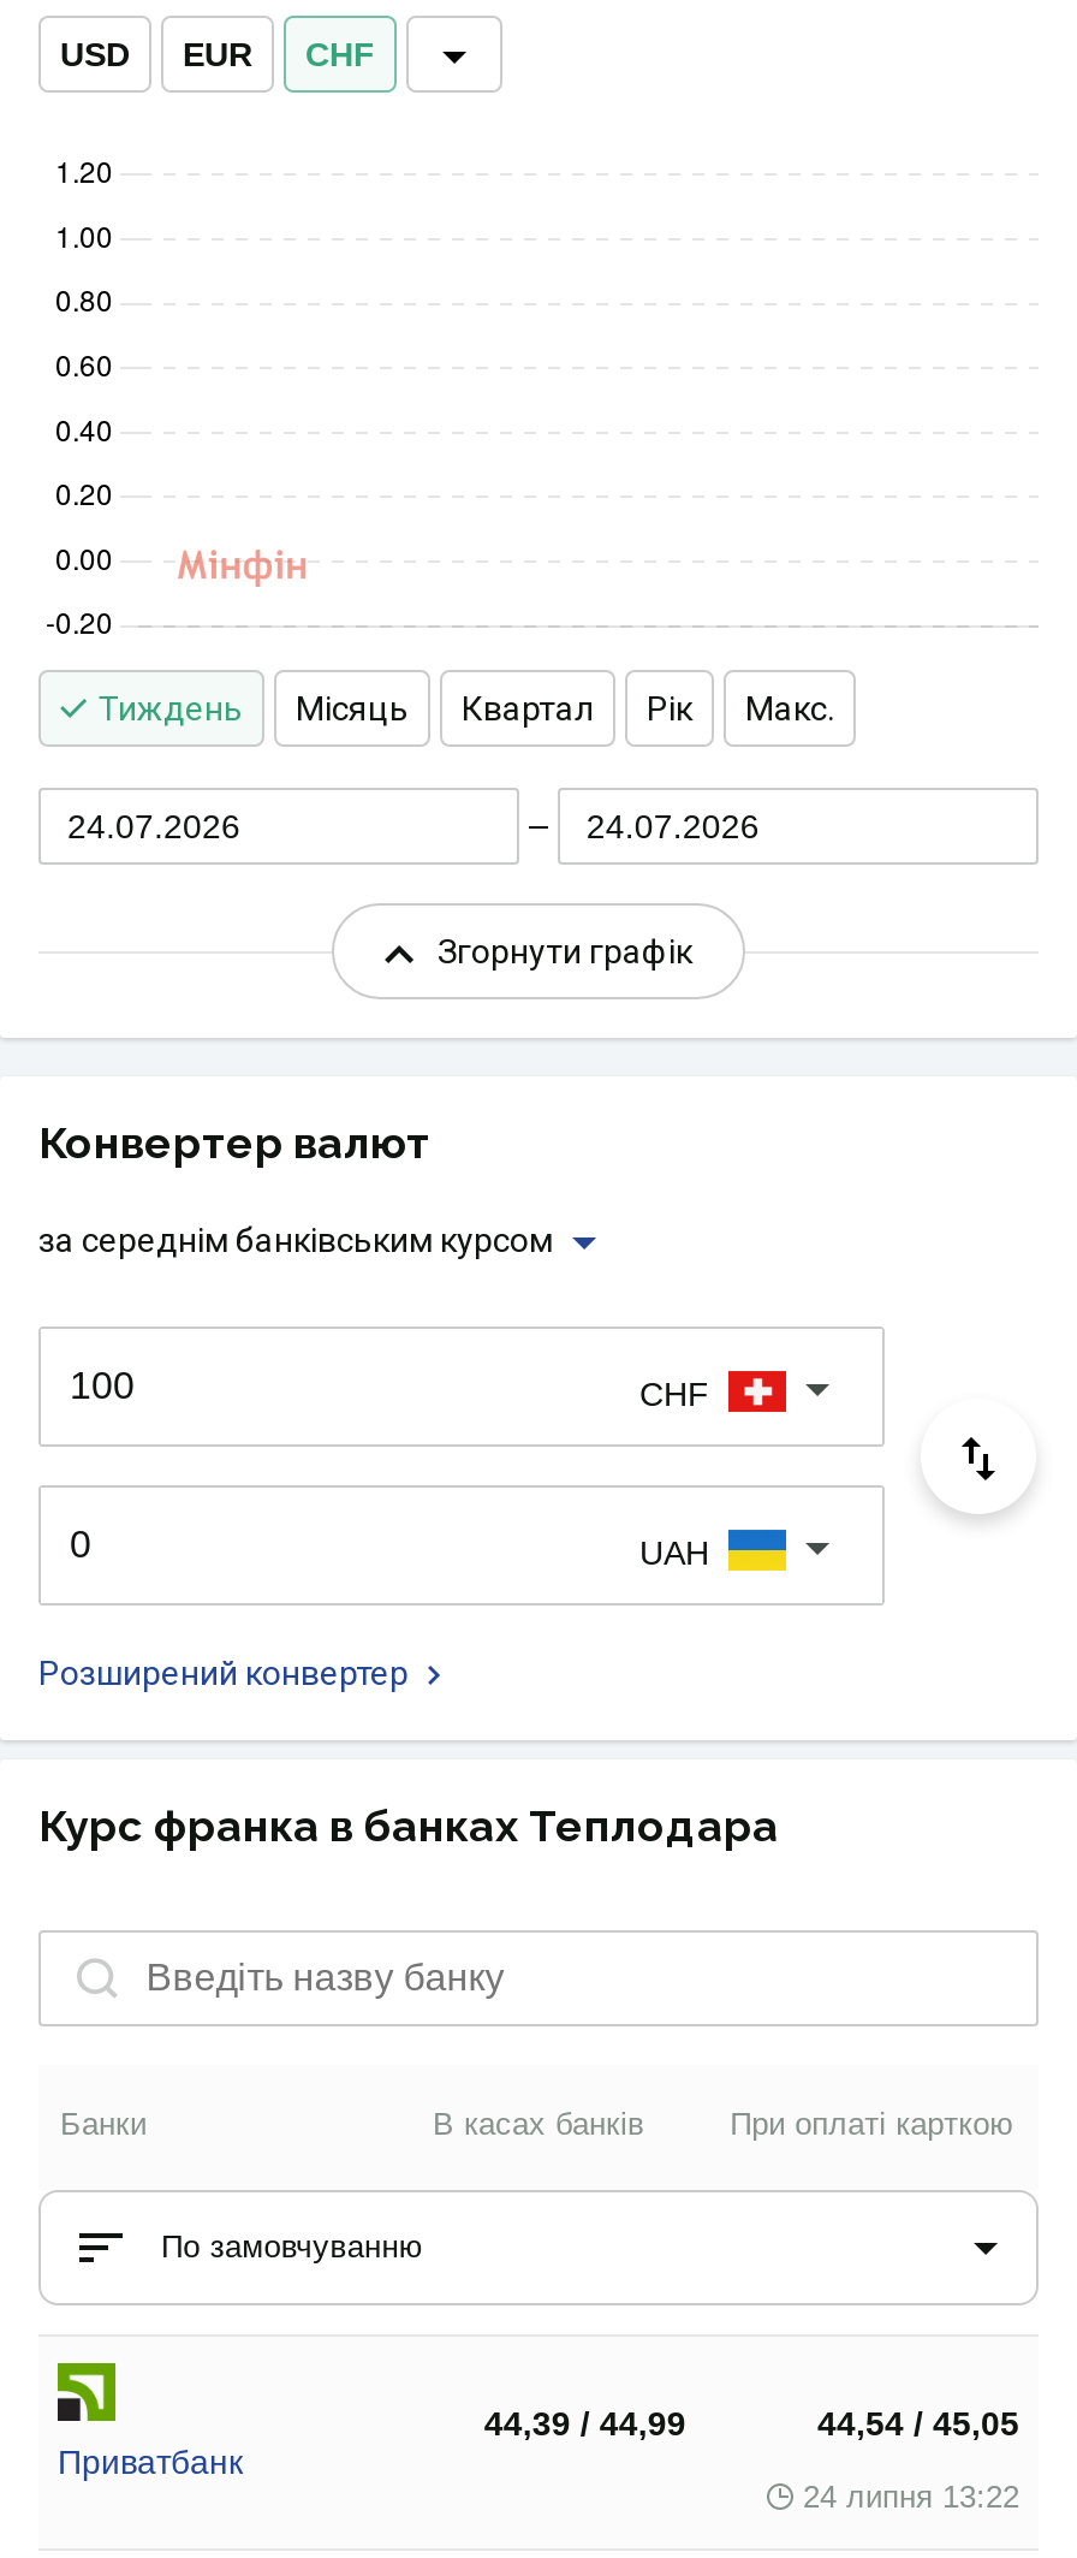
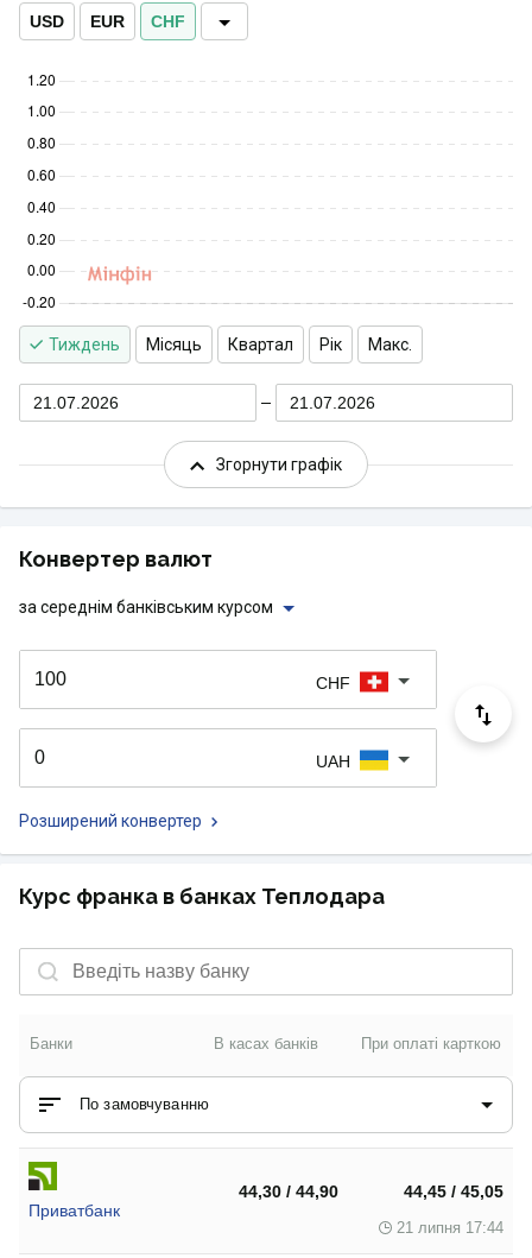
- 24.07.2026
+ 21.07.2026

- 24.07.2026
+ 21.07.2026

- 44,39 / 44,99
+ 44,30 / 44,90

- 44,54 / 45,05
+ 44,45 / 45,05

- 24 липня 13:22
+ 21 липня 17:44
